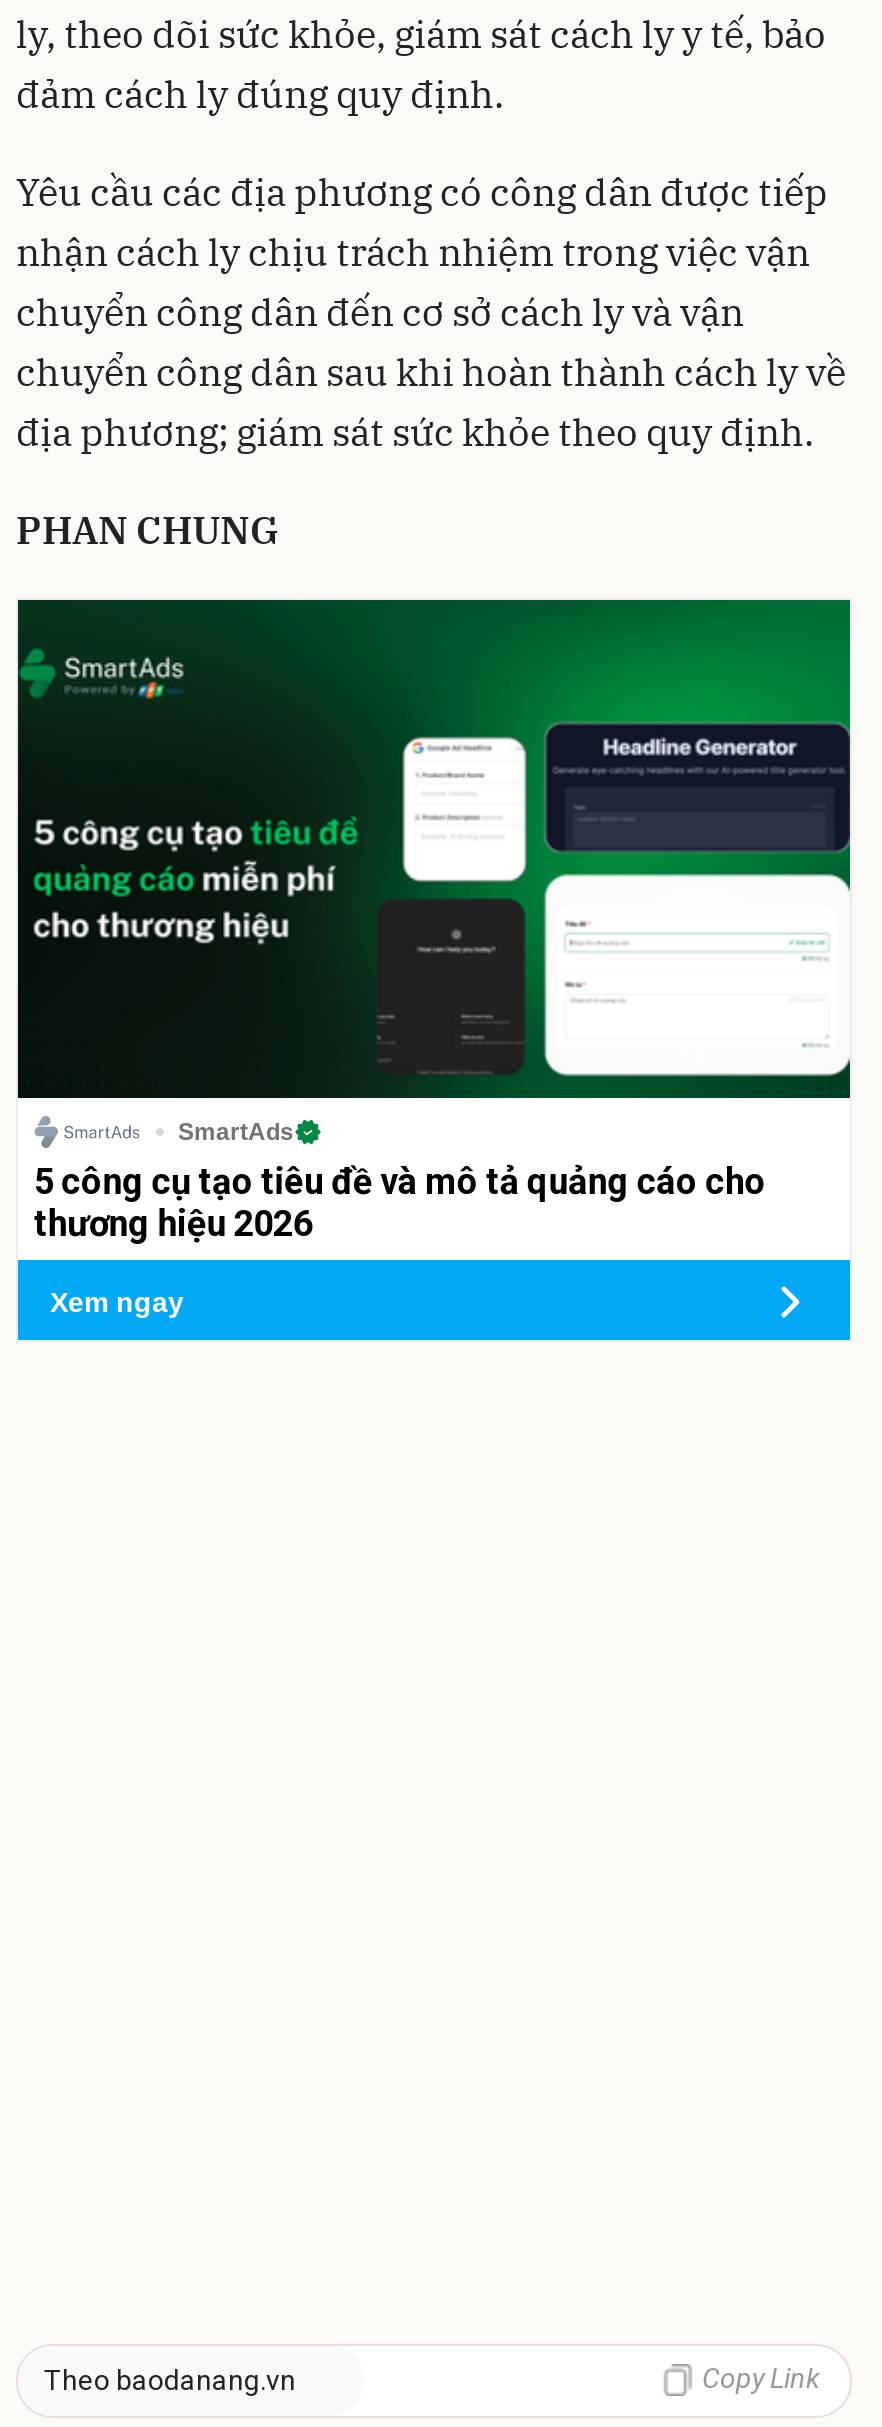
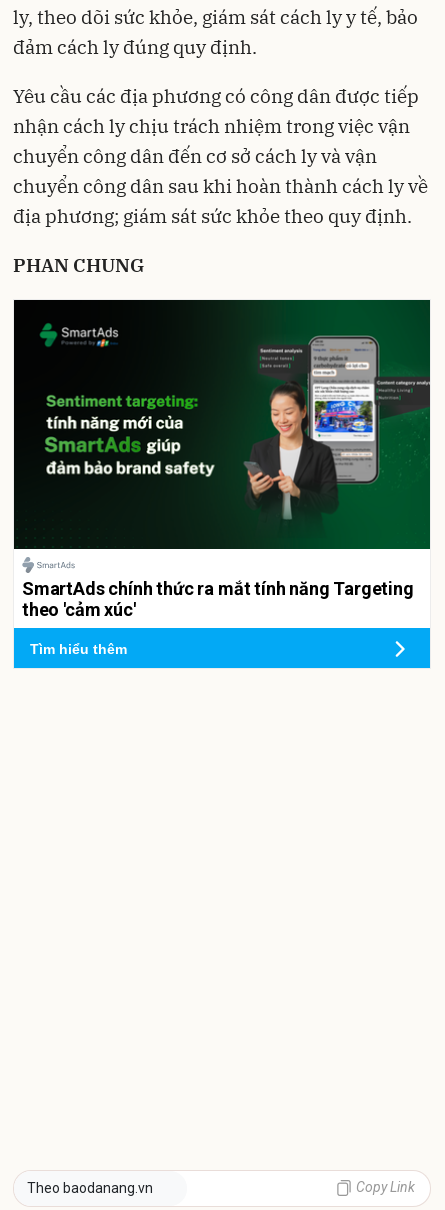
- [image]
+ [image]

- SmartAds
- 5 công cụ tạo tiêu đề và mô tả quảng cáo cho
- thương hiệu 2026
+ SmartAds chính thức ra mắt tính năng Targeting
+ theo 'cảm xúc'

- Xem ngay
+ Tìm hiểu thêm
